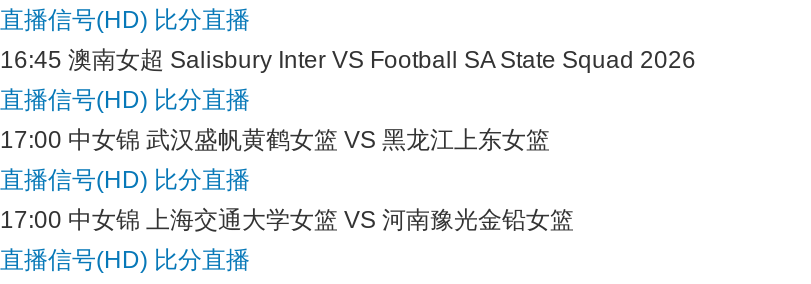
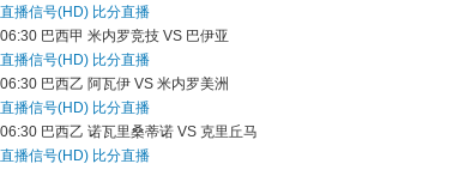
- 16:45 澳南女超Salisbury Inter VS Football SA State Squad 2026
+ 06:30 巴西甲米内罗竞技 VS 巴伊亚

- 17:00 中女锦武汉盛帆黄鹤女篮 VS 黑龙江上东女篮
+ 06:30 巴西乙阿瓦伊 VS 米内罗美洲

- 17:00 中女锦上海交通大学女篮 VS 河南豫光金铅女篮
+ 06:30 巴西乙诺瓦里桑蒂诺 VS 克里丘马
